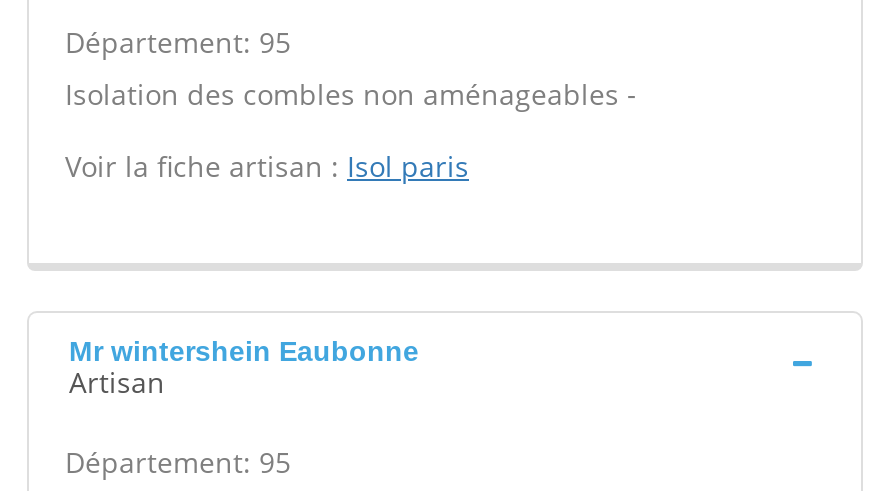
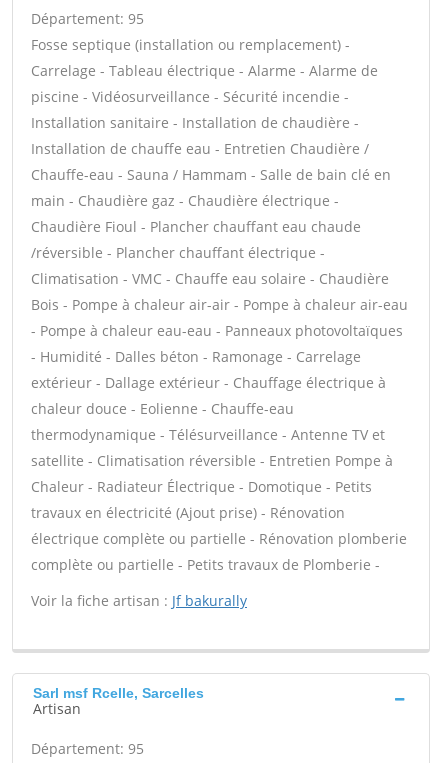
- Isolation des combles non aménageables -
+ Fosse septique (installation ou remplacement) -
+ Carrelage - Tableau électrique - Alarme - Alarme de
+ piscine - Vidéosurveillance - Sécurité incendie -
+ Installation sanitaire - Installation de chaudière -
+ Installation de chauffe eau - Entretien Chaudière /
+ Chauffe-eau - Sauna / Hammam - Salle de bain clé en
+ main - Chaudière gaz - Chaudière électrique -
+ Chaudière Fioul - Plancher chauffant eau chaude
+ /réversible - Plancher chauffant électrique -
+ Climatisation - VMC - Chauffe eau solaire - Chaudière
+ Bois - Pompe à chaleur air-air - Pompe à chaleur air-eau
+ - Pompe à chaleur eau-eau - Panneaux photovoltaïques
+ - Humidité - Dalles béton - Ramonage - Carrelage
+ extérieur - Dallage extérieur - Chauffage électrique à
+ chaleur douce - Eolienne - Chauffe-eau
+ thermodynamique - Télésurveillance - Antenne TV et
+ satellite - Climatisation réversible - Entretien Pompe à
+ Chaleur - Radiateur Électrique - Domotique - Petits
+ travaux en électricité (Ajout prise) - Rénovation
+ électrique complète ou partielle - Rénovation plomberie
+ complète ou partielle - Petits travaux de Plomberie -

- Voir la fiche artisan : Isol paris
+ Voir la fiche artisan : Jf bakurally

- Mr wintershein Eaubonne
+ Sarl msf Rcelle, Sarcelles
